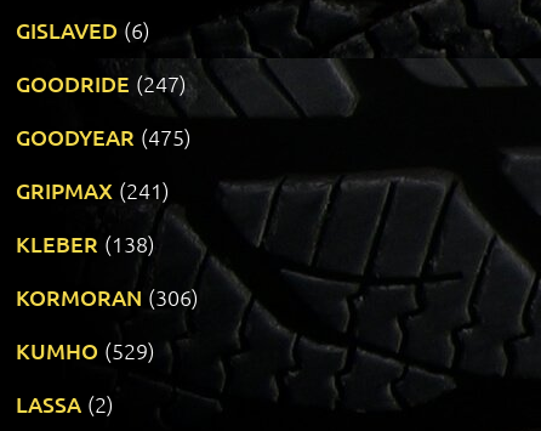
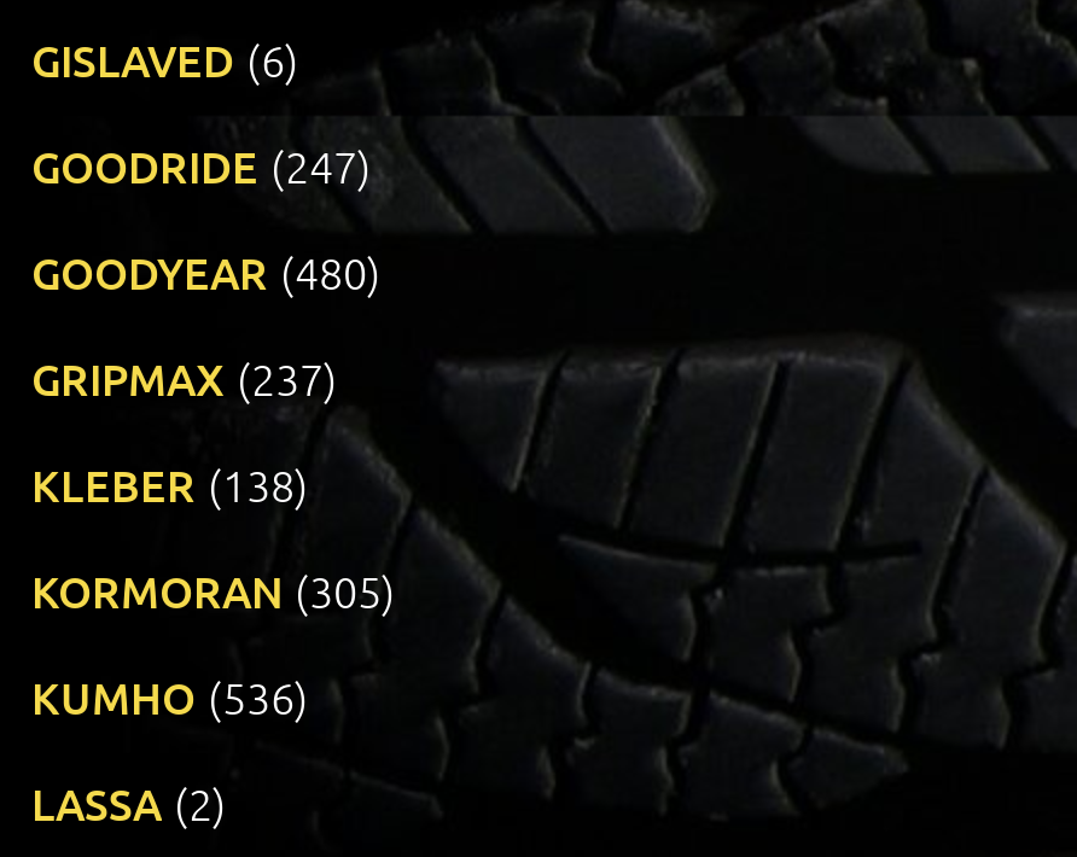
- GOODYEAR (475)
+ GOODYEAR (480)

- GRIPMAX (241)
+ GRIPMAX (237)

- KORMORAN (306)
+ KORMORAN (305)

- KUMHO (529)
+ KUMHO (536)
